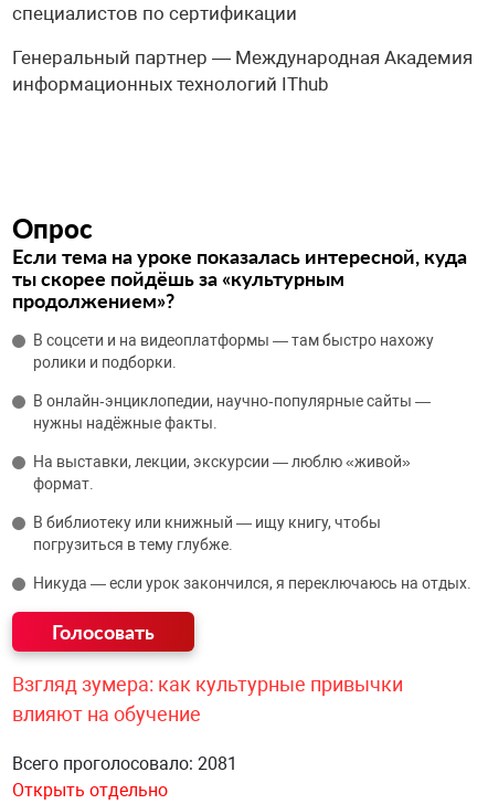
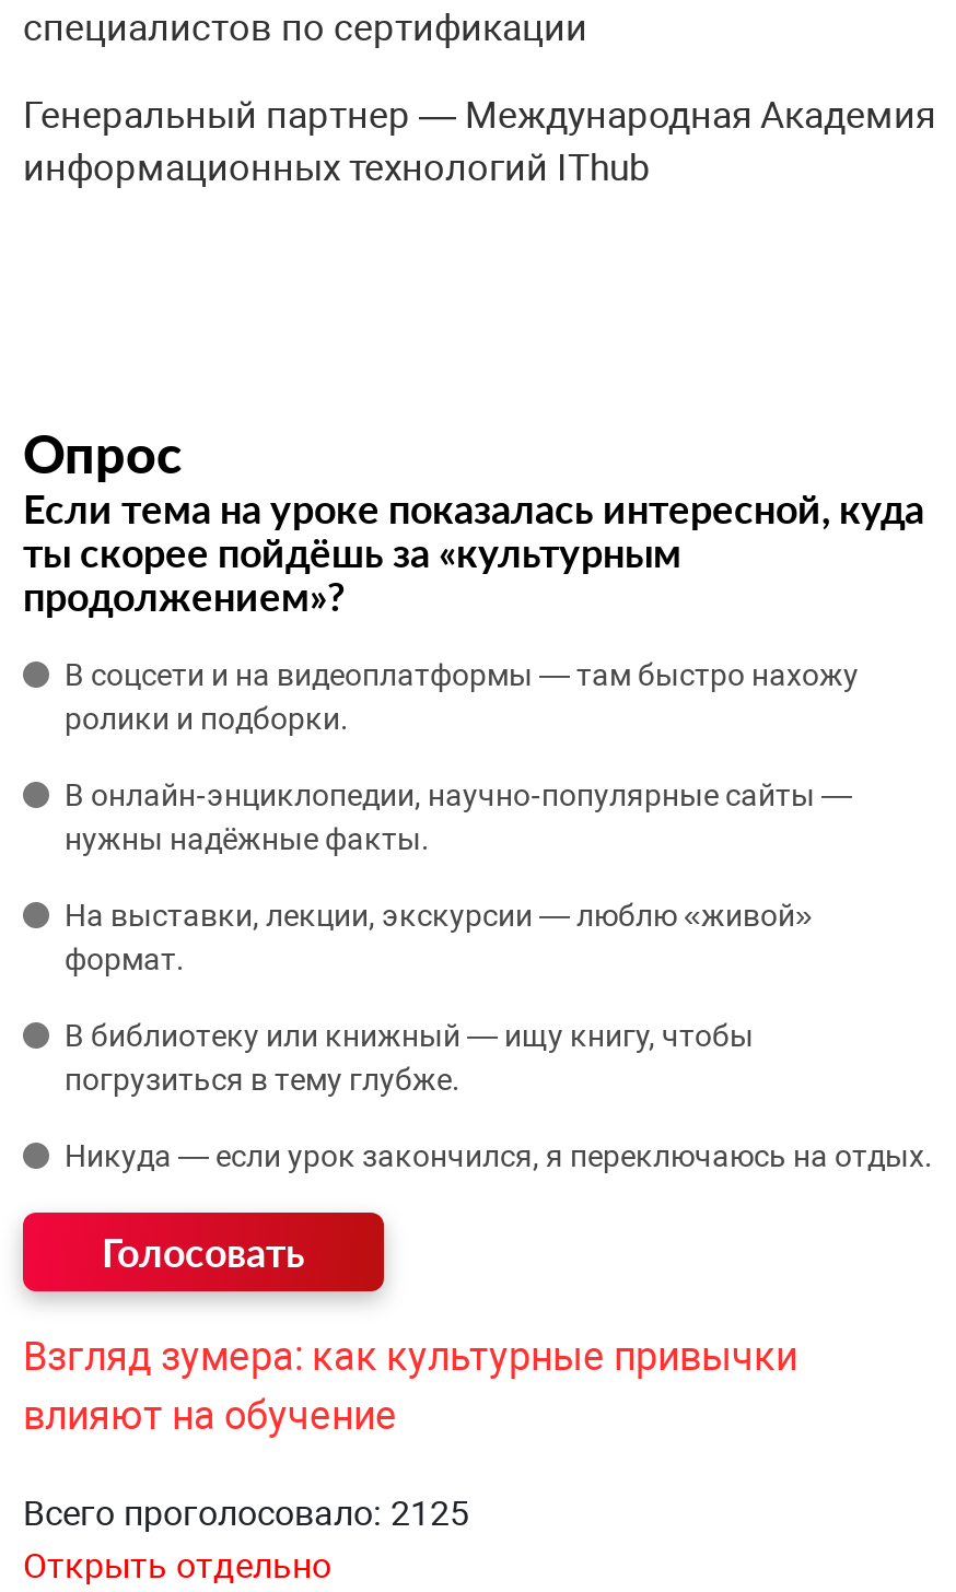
- Всего проголосовало: 2081
+ Всего проголосовало: 2125
